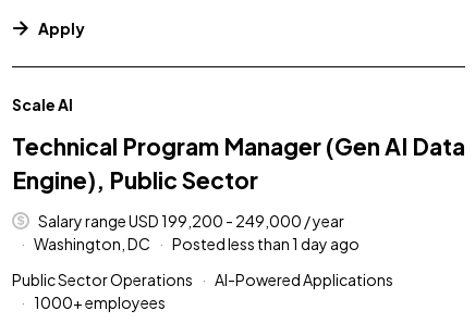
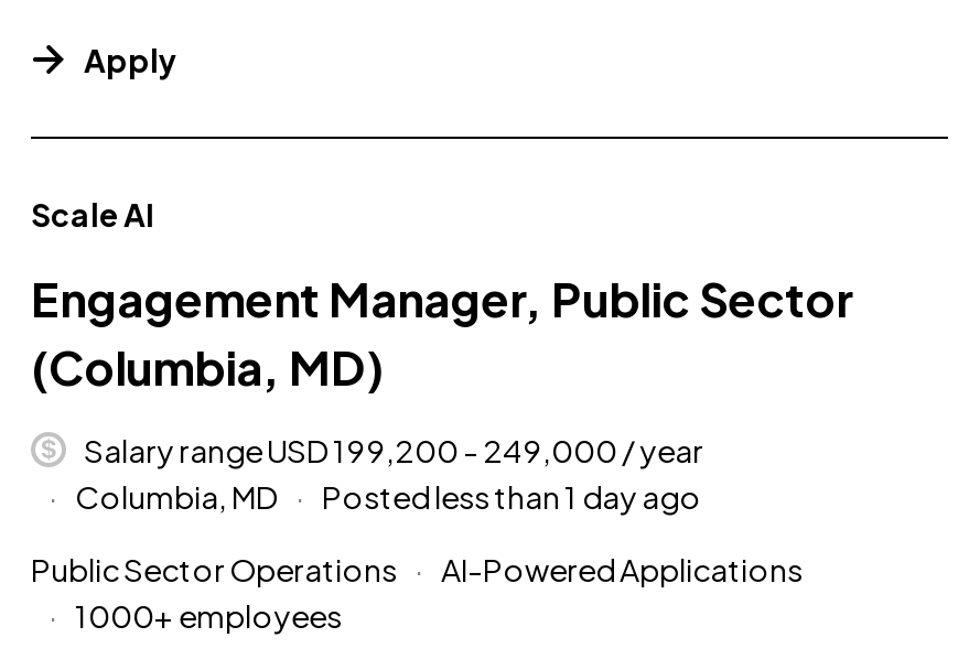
- Technical Program Manager (Gen AI Data
- Engine), Public Sector
+ Engagement Manager, Public Sector
+ (Columbia, MD)

- Washington, DC
+ Columbia, MD
